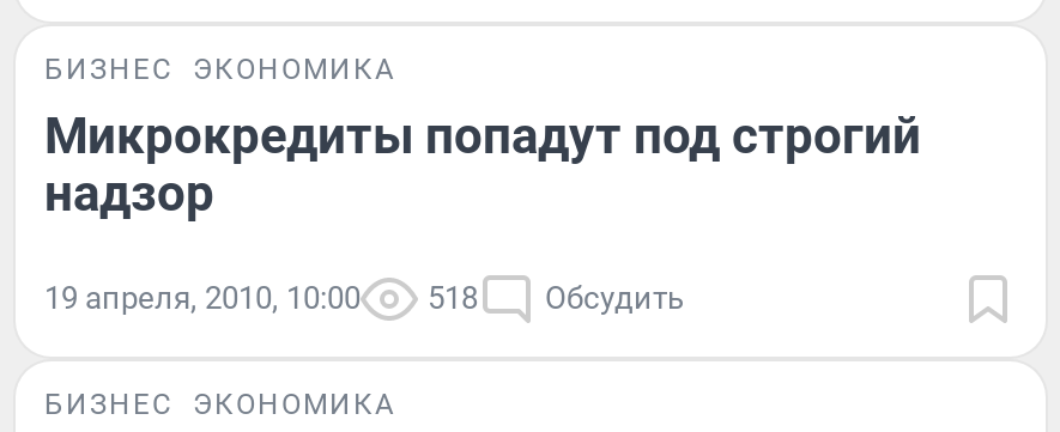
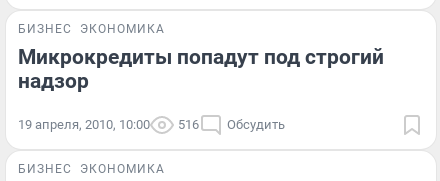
- 19 апреля, 2010, 10:00 518 Обсудить
+ 19 апреля, 2010, 10:00 516 Обсудить
